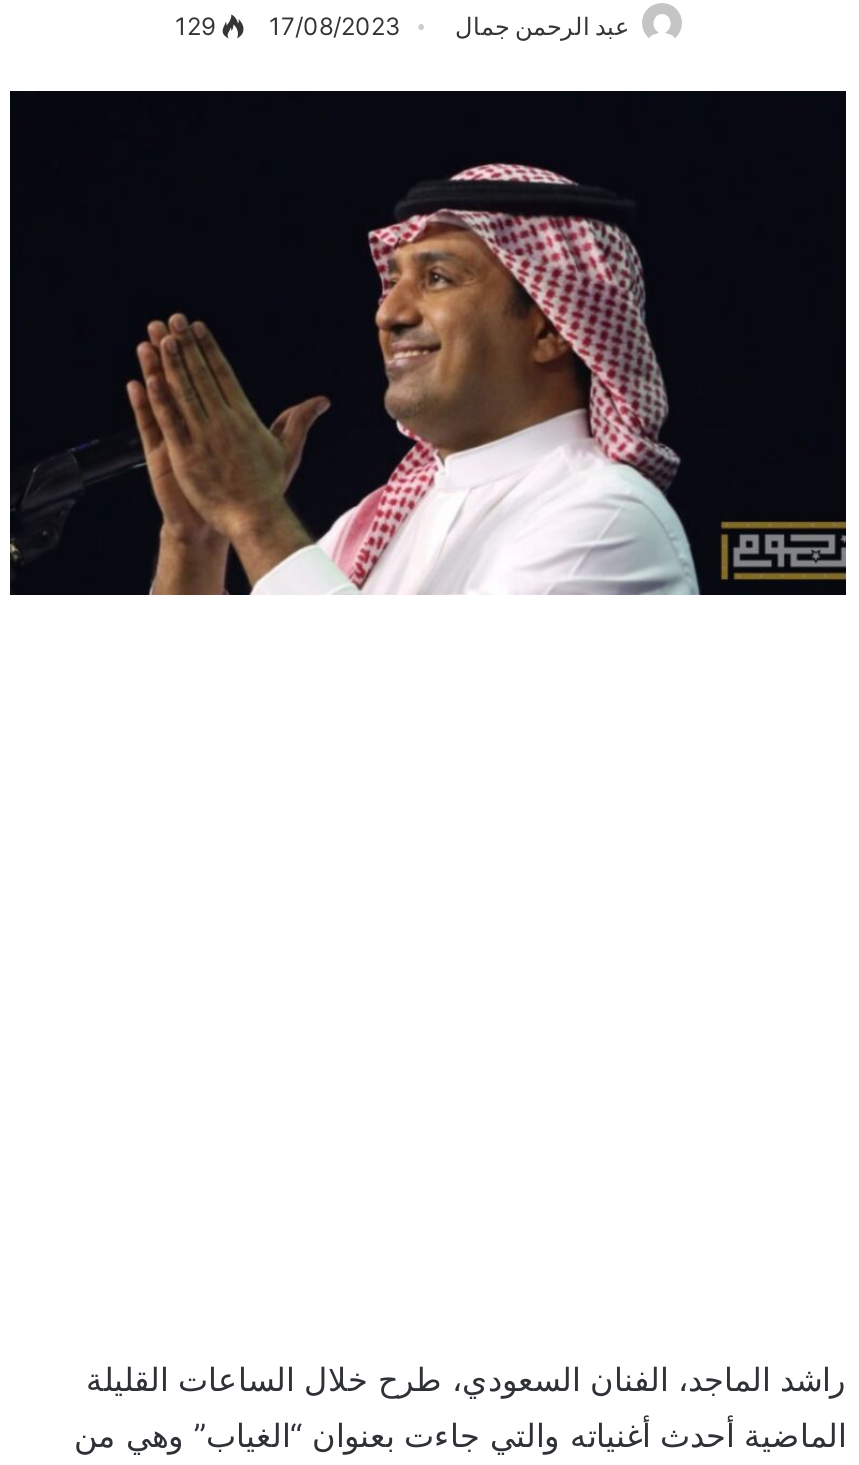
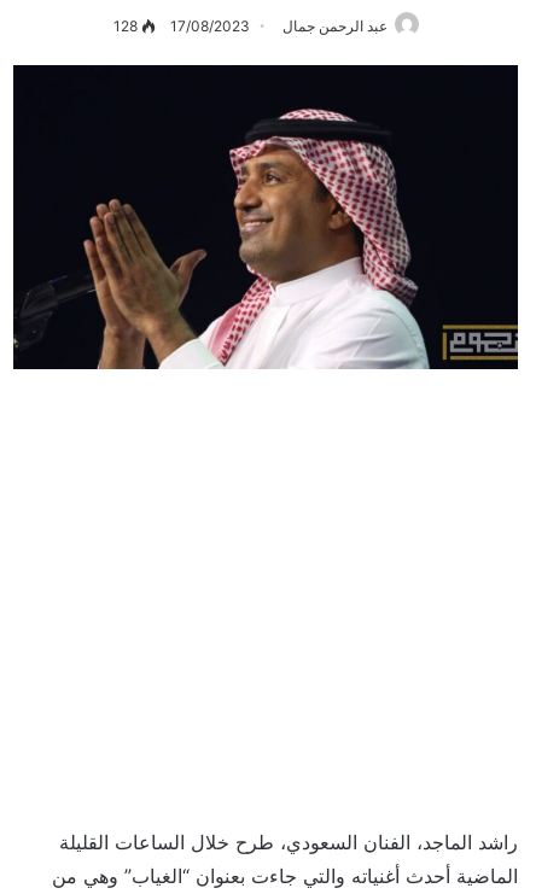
- عبد الرحمن جمال 17/08/2023 129
+ عبد الرحمن جمال 17/08/2023 128
